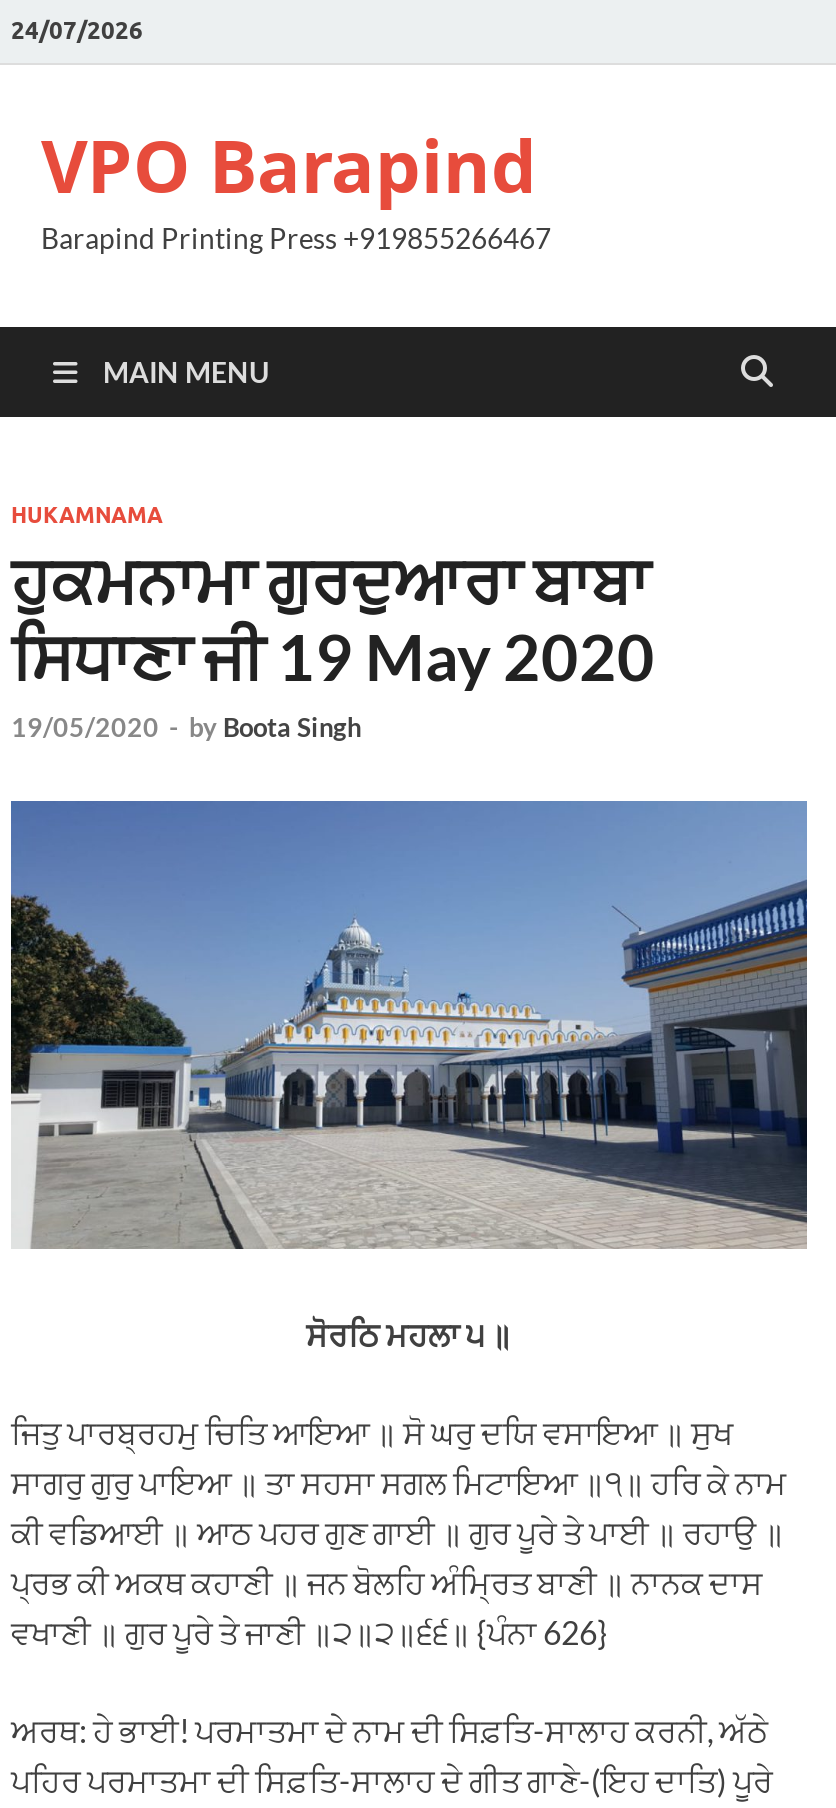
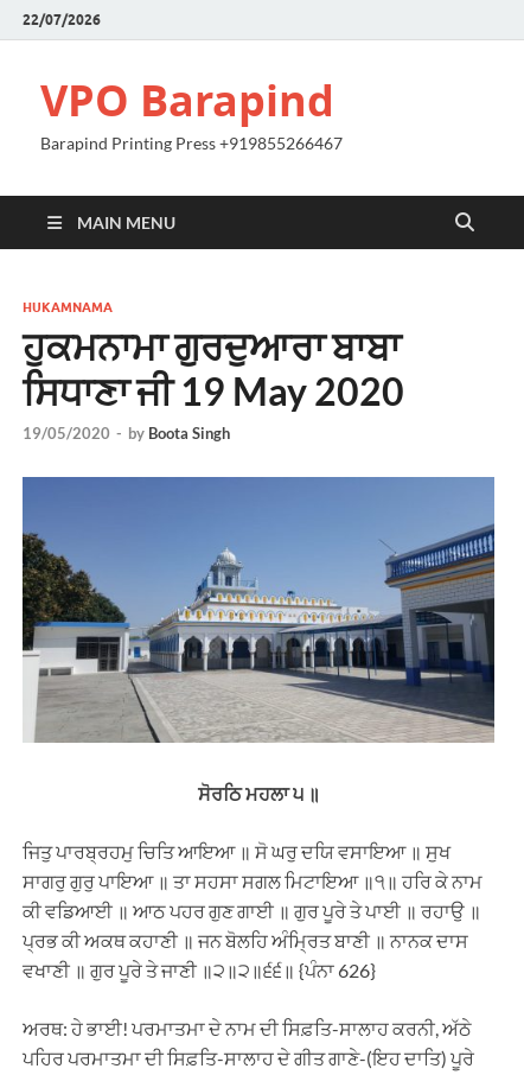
- 24/07/2026
+ 22/07/2026
